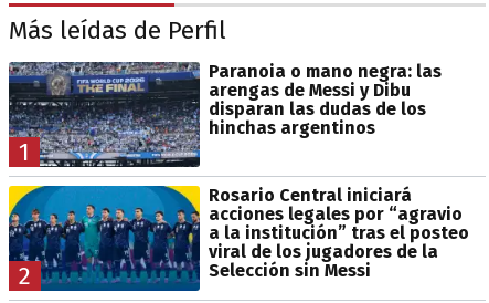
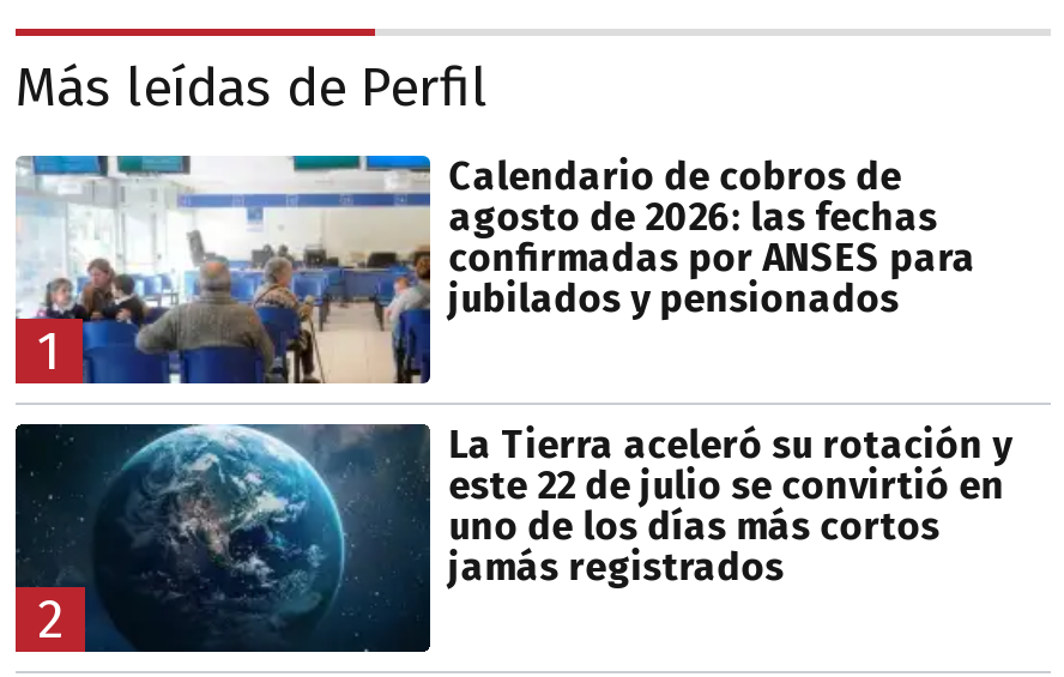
- [image]
- Paranoia o mano negra: las
- arengas de Messi y Dibu
- disparan las dudas de los
- hinchas argentinos
+ [image]
+ Calendario de cobros de
+ agosto de 2026: las fechas
+ confirmadas por ANSES para
+ jubilados y pensionados

- [image]
- Rosario Central iniciará
- acciones legales por “agravio
- a la institución” tras el posteo
- viral de los jugadores de la
- Selección sin Messi
+ [image]
+ La Tierra aceleró su rotación y
+ este 22 de julio se convirtió en
+ uno de los días más cortos
+ jamás registrados
